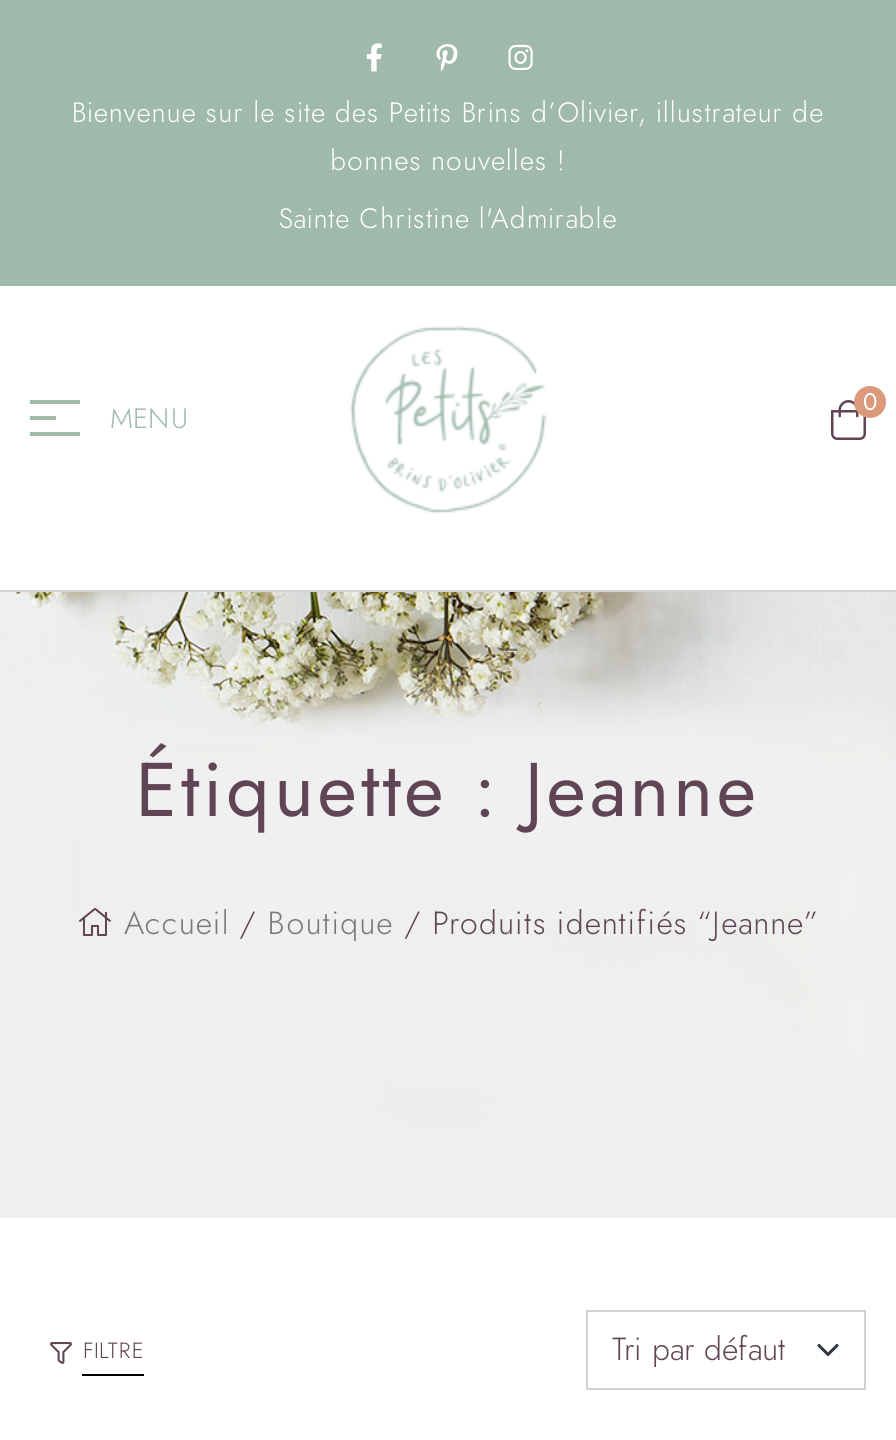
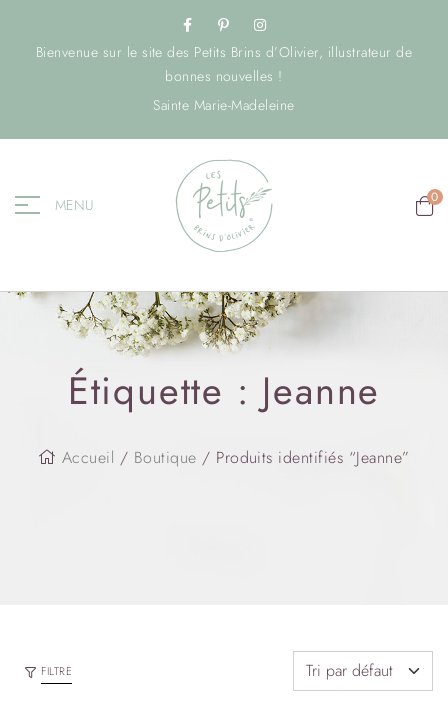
- Sainte Christine l'Admirable
+ Sainte Marie-Madeleine
